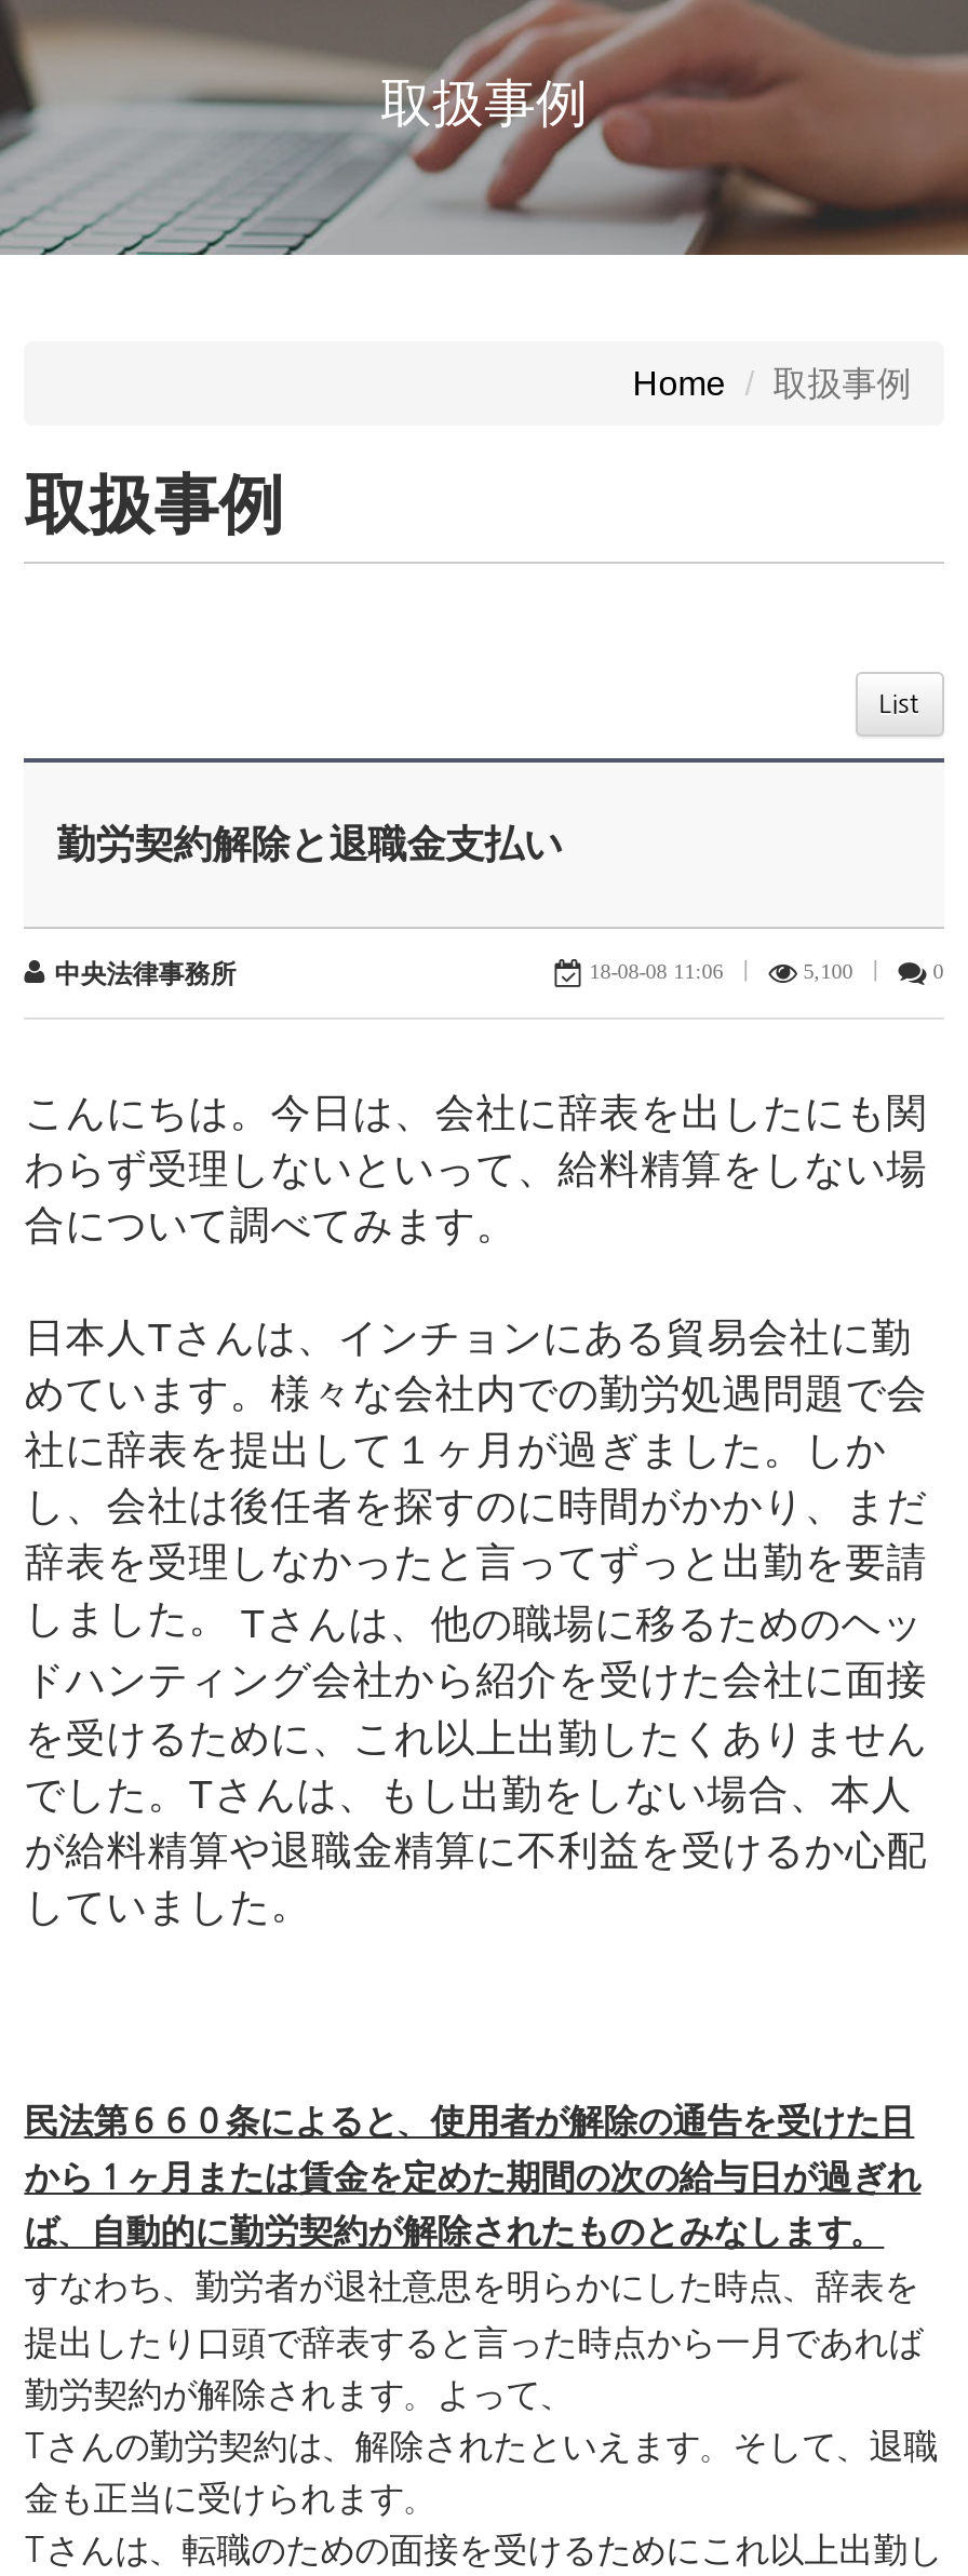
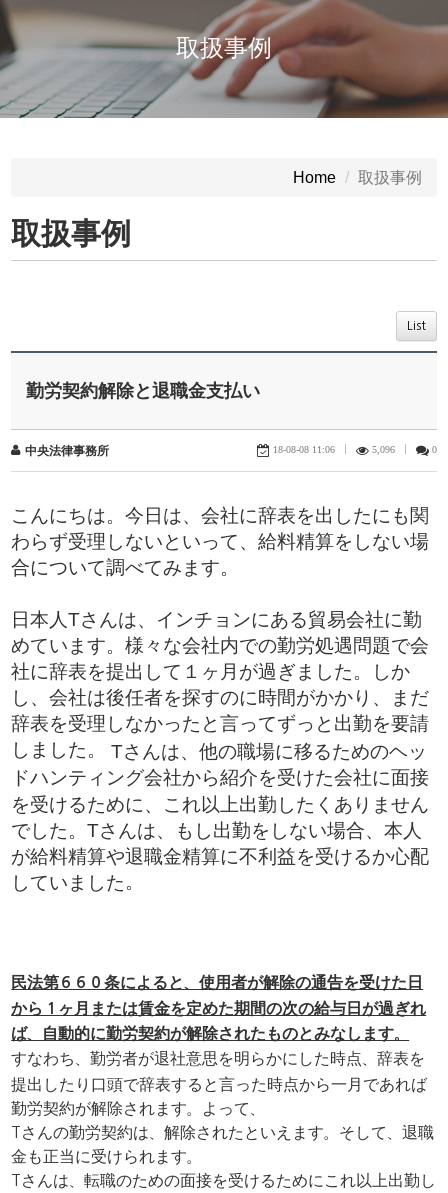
- 5,100
+ 5,096
